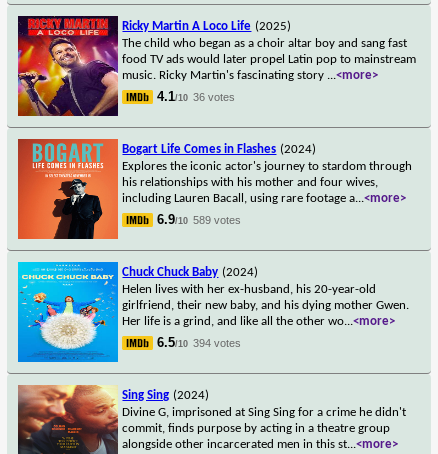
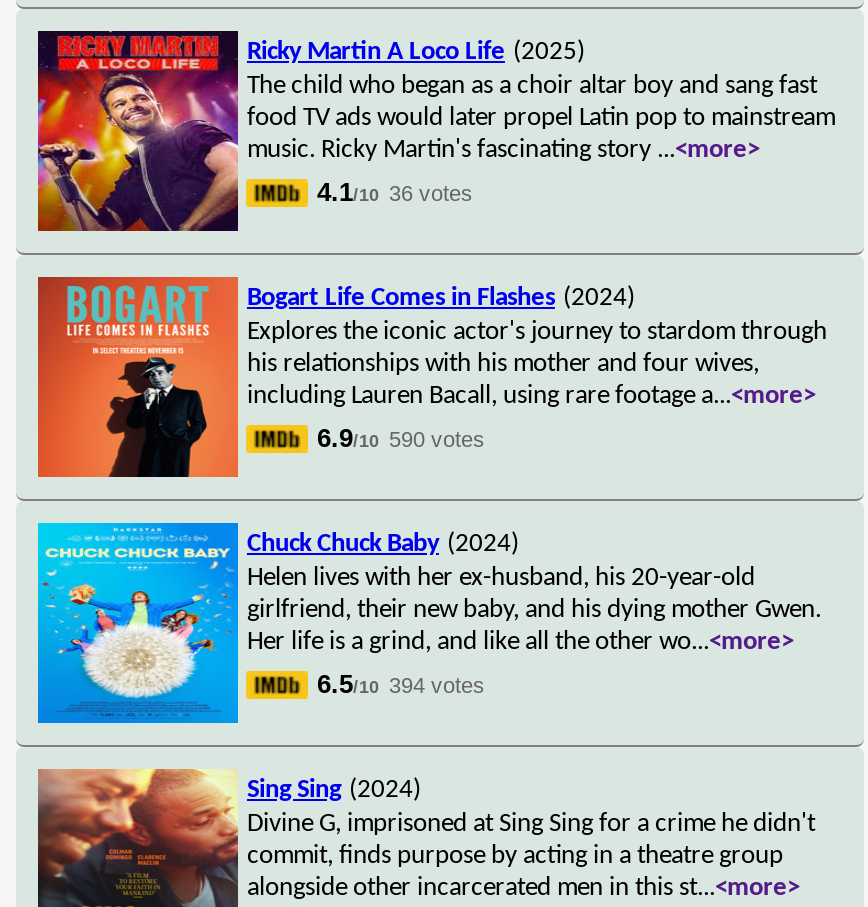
- 6.9/10 589 votes
+ 6.9/10 590 votes
